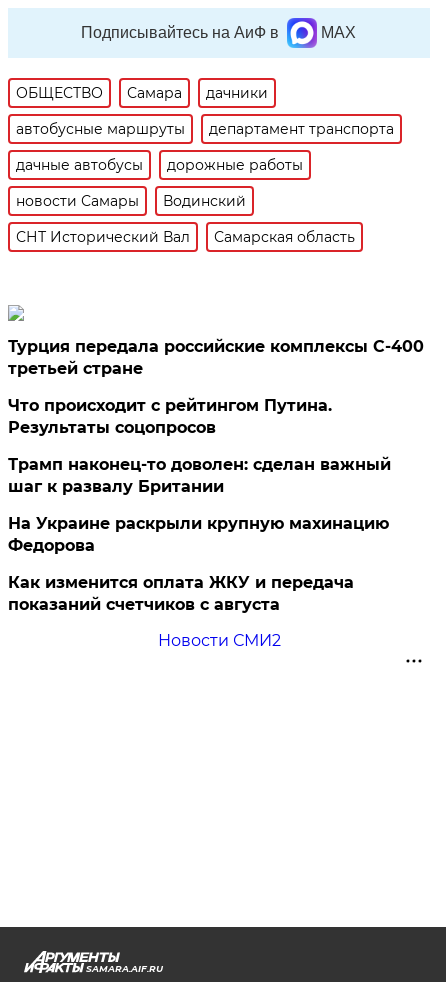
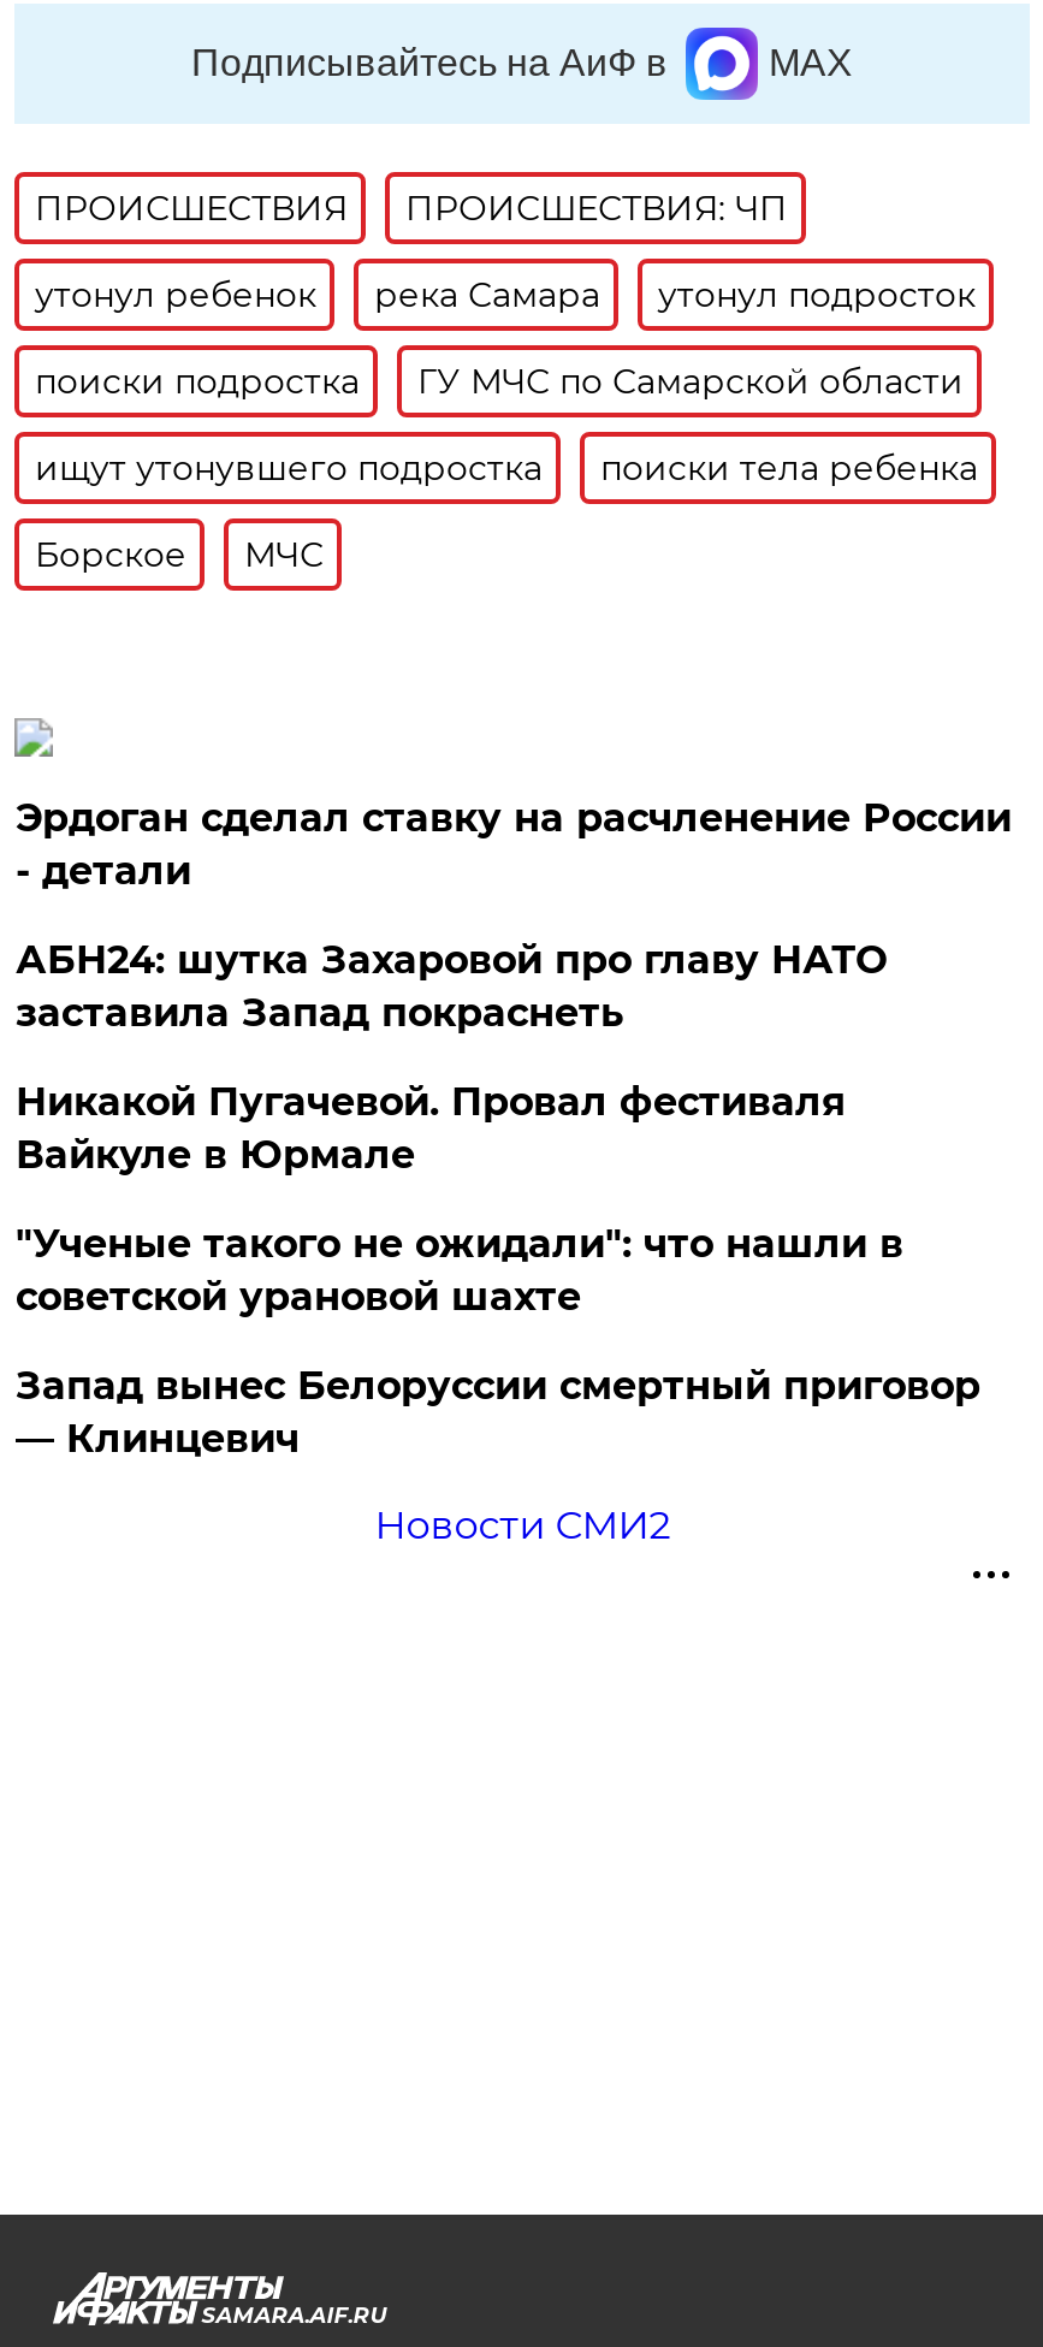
- ОБЩЕСТВО
- Самара
- дачники
+ ПРОИСШЕСТВИЯ
+ ПРОИСШЕСТВИЯ: ЧП

- автобусные маршруты
- департамент транспорта
+ утонул ребенок
+ река Самара
+ утонул подросток

- дачные автобусы
- дорожные работы
+ поиски подростка
+ ГУ МЧС по Самарской области

- новости Самары
- Водинский
+ ищут утонувшего подростка
+ поиски тела ребенка

- СНТ Исторический Вал
- Самарская область
+ Борское
+ МЧС

- Турция передала российские комплексы С-400
- третьей стране
+ Эрдоган сделал ставку на расчленение России
+ - детали

- Что происходит с рейтингом Путина.
- Результаты соцопросов
+ АБН24: шутка Захаровой про главу НАТО
+ заставила Запад покраснеть

- Трамп наконец-то доволен: сделан важный
- шаг к развалу Британии
+ Никакой Пугачевой. Провал фестиваля
+ Вайкуле в Юрмале

- На Украине раскрыли крупную махинацию
- Федорова
+ "Ученые такого не ожидали": что нашли в
+ советской урановой шахте

- Как изменится оплата ЖКУ и передача
- показаний счетчиков с августа
+ Запад вынес Белоруссии смертный приговор
+ — Клинцевич
